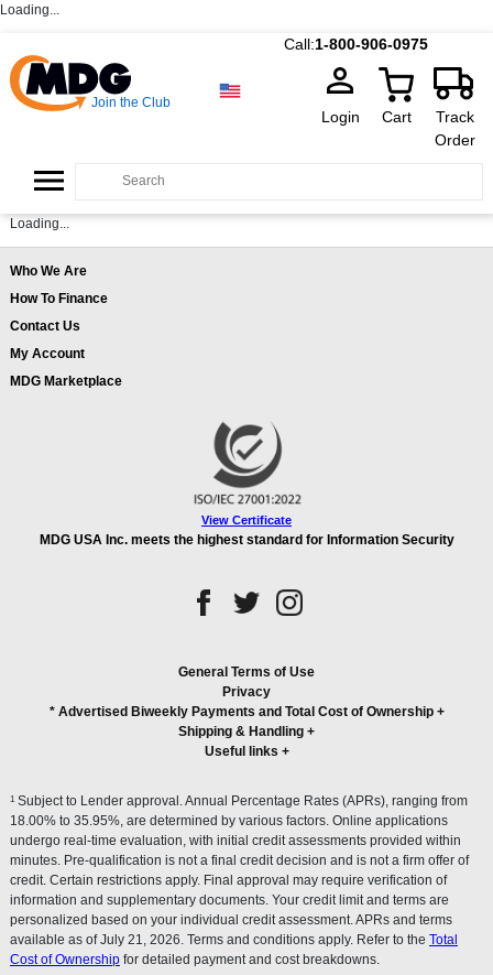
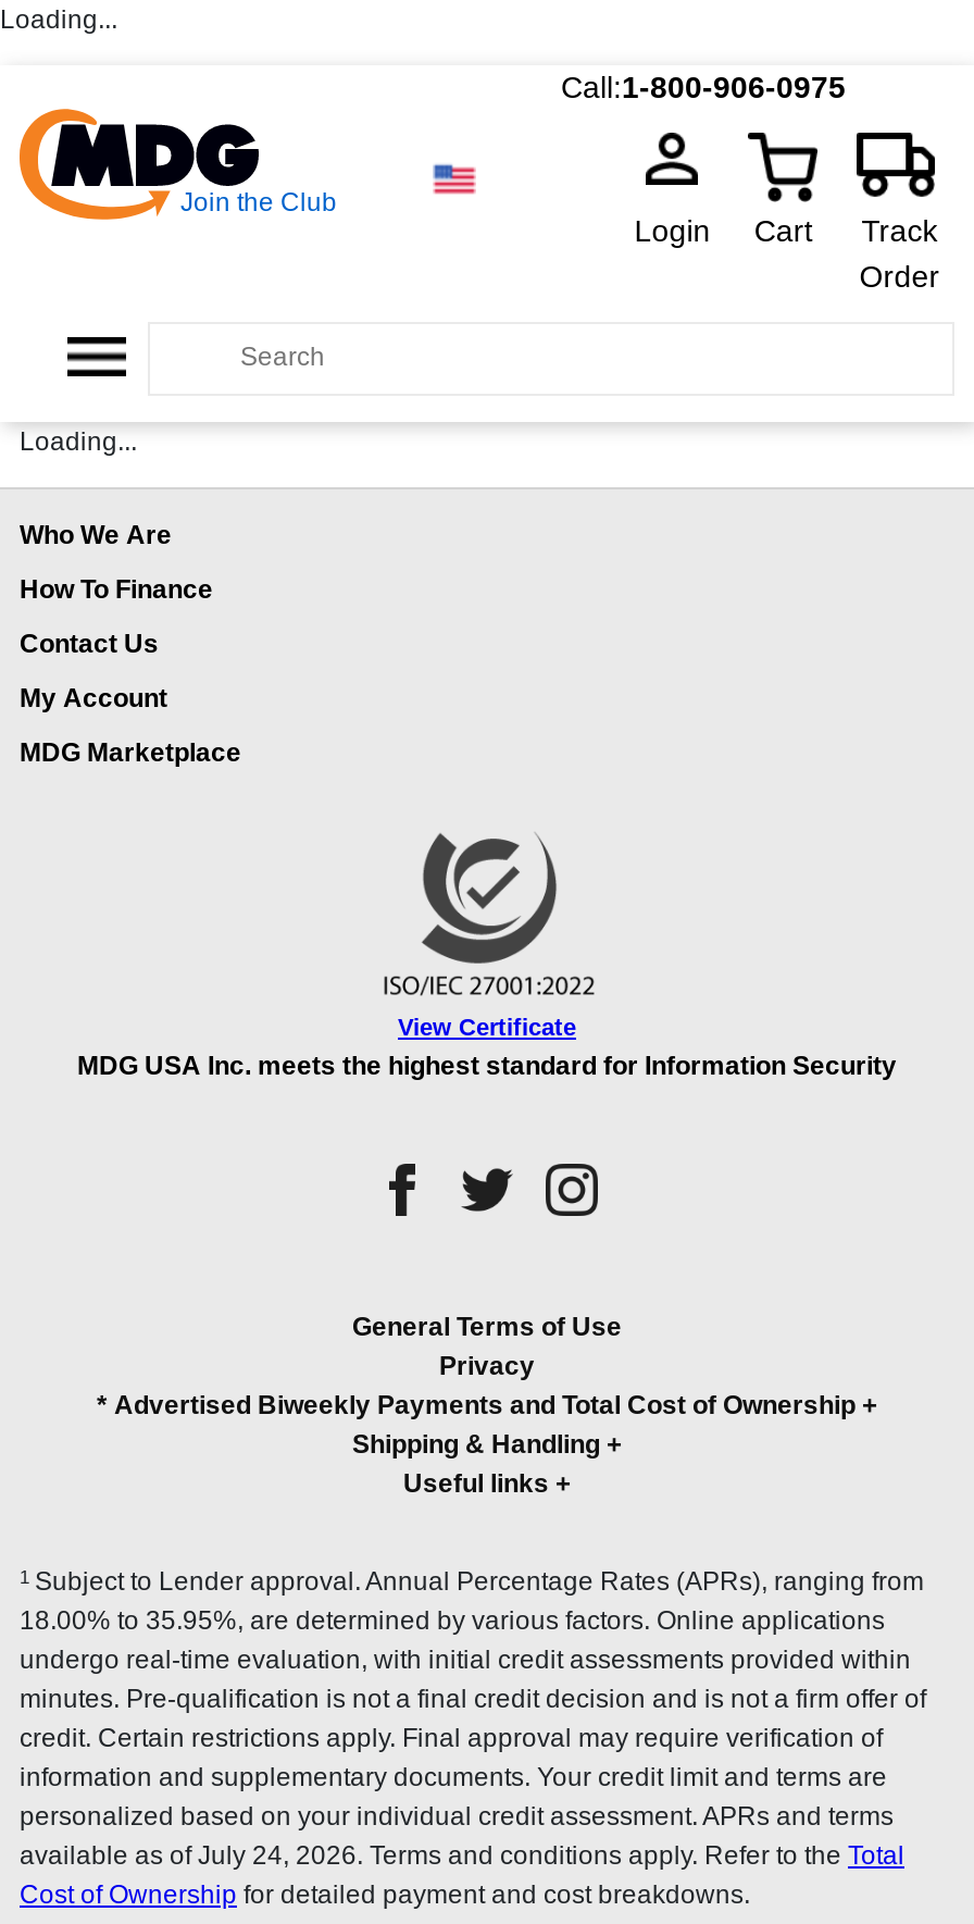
- available as of July 21, 2026. Terms and conditions apply. Refer to the Total
+ available as of July 24, 2026. Terms and conditions apply. Refer to the Total
